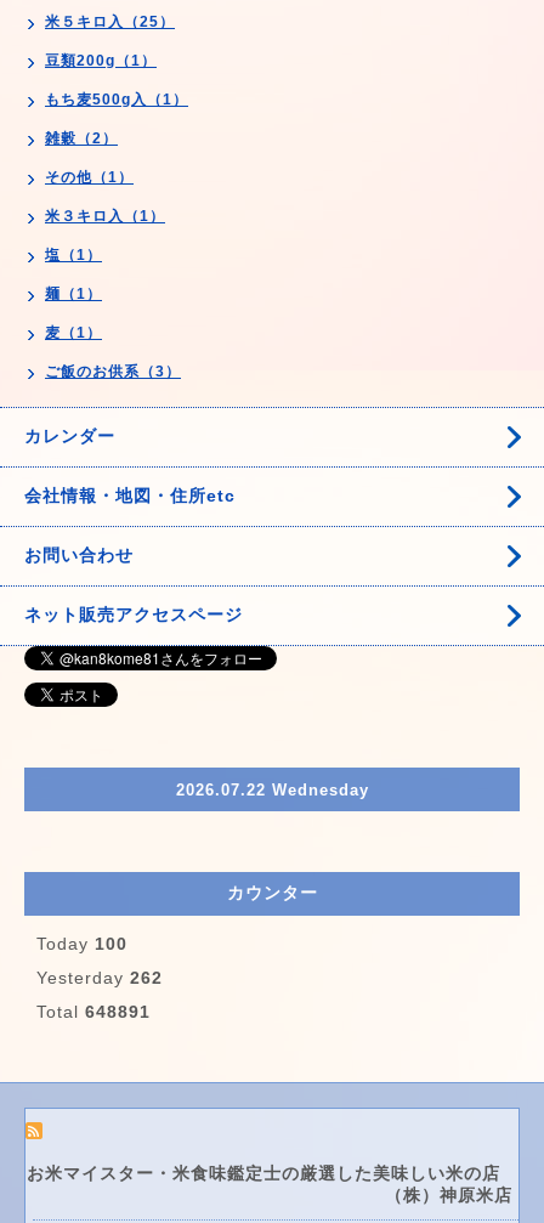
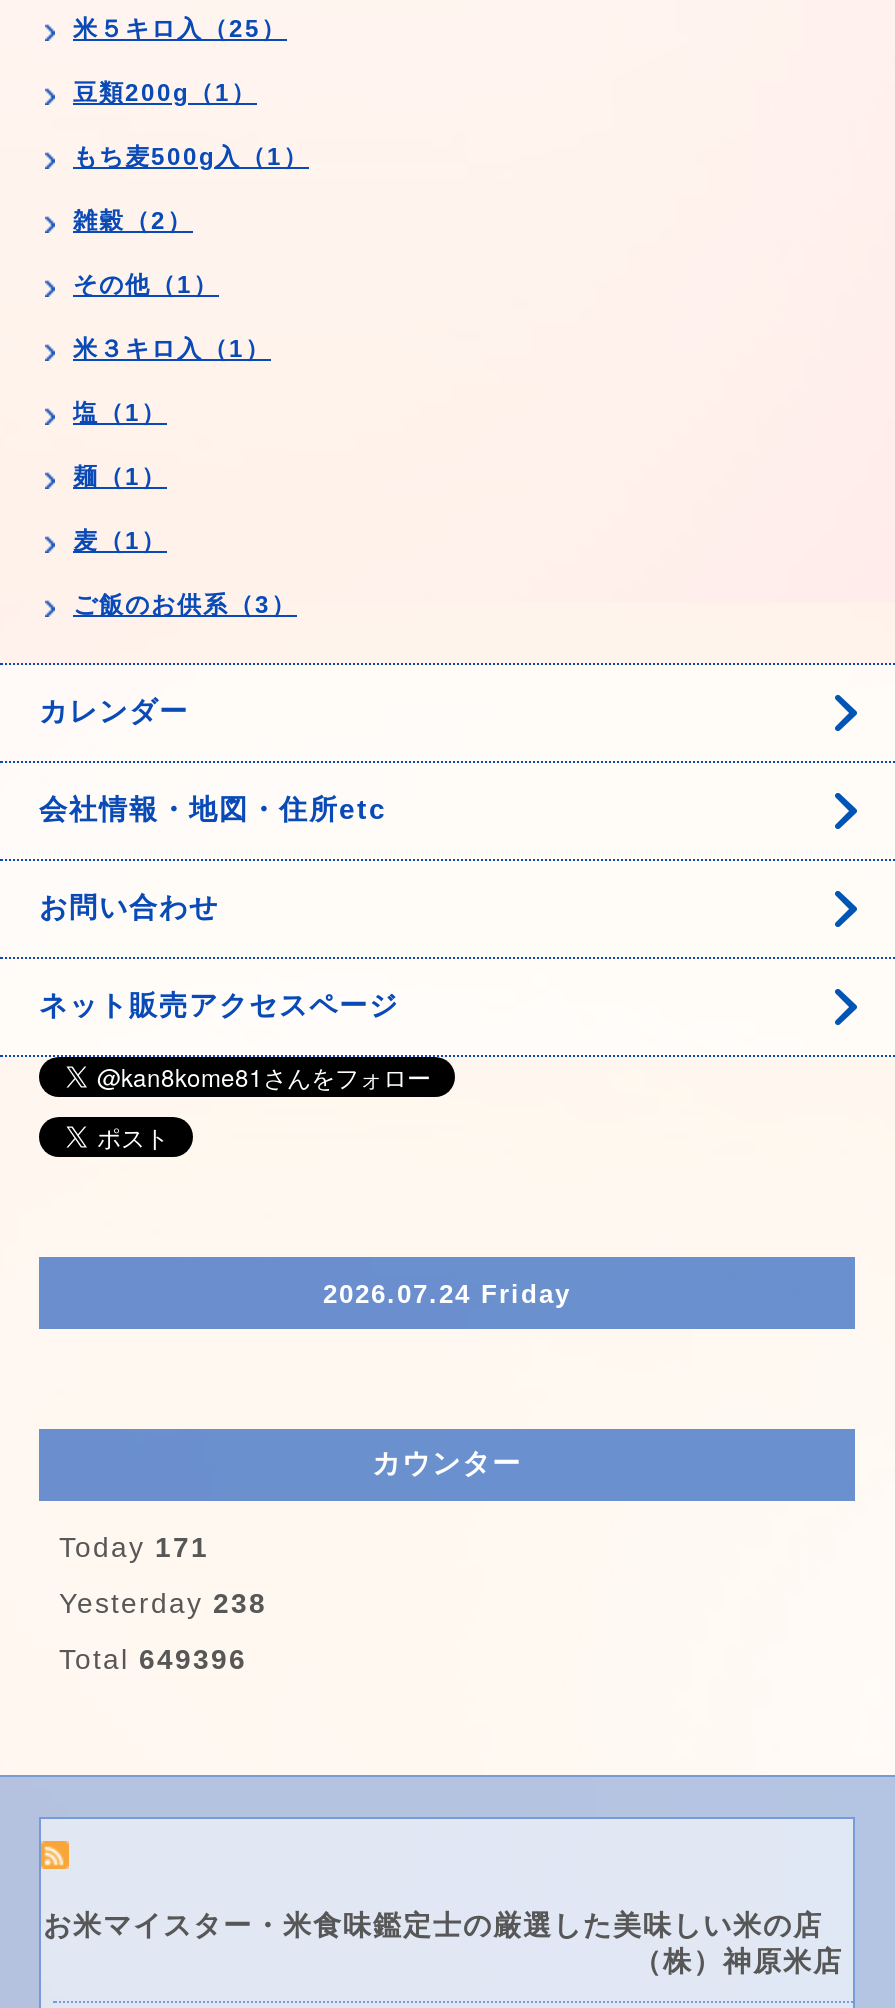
- 2026.07.22 Wednesday
+ 2026.07.24 Friday

- Today 100
+ Today 171

- Yesterday 262
+ Yesterday 238

- Total 648891
+ Total 649396
